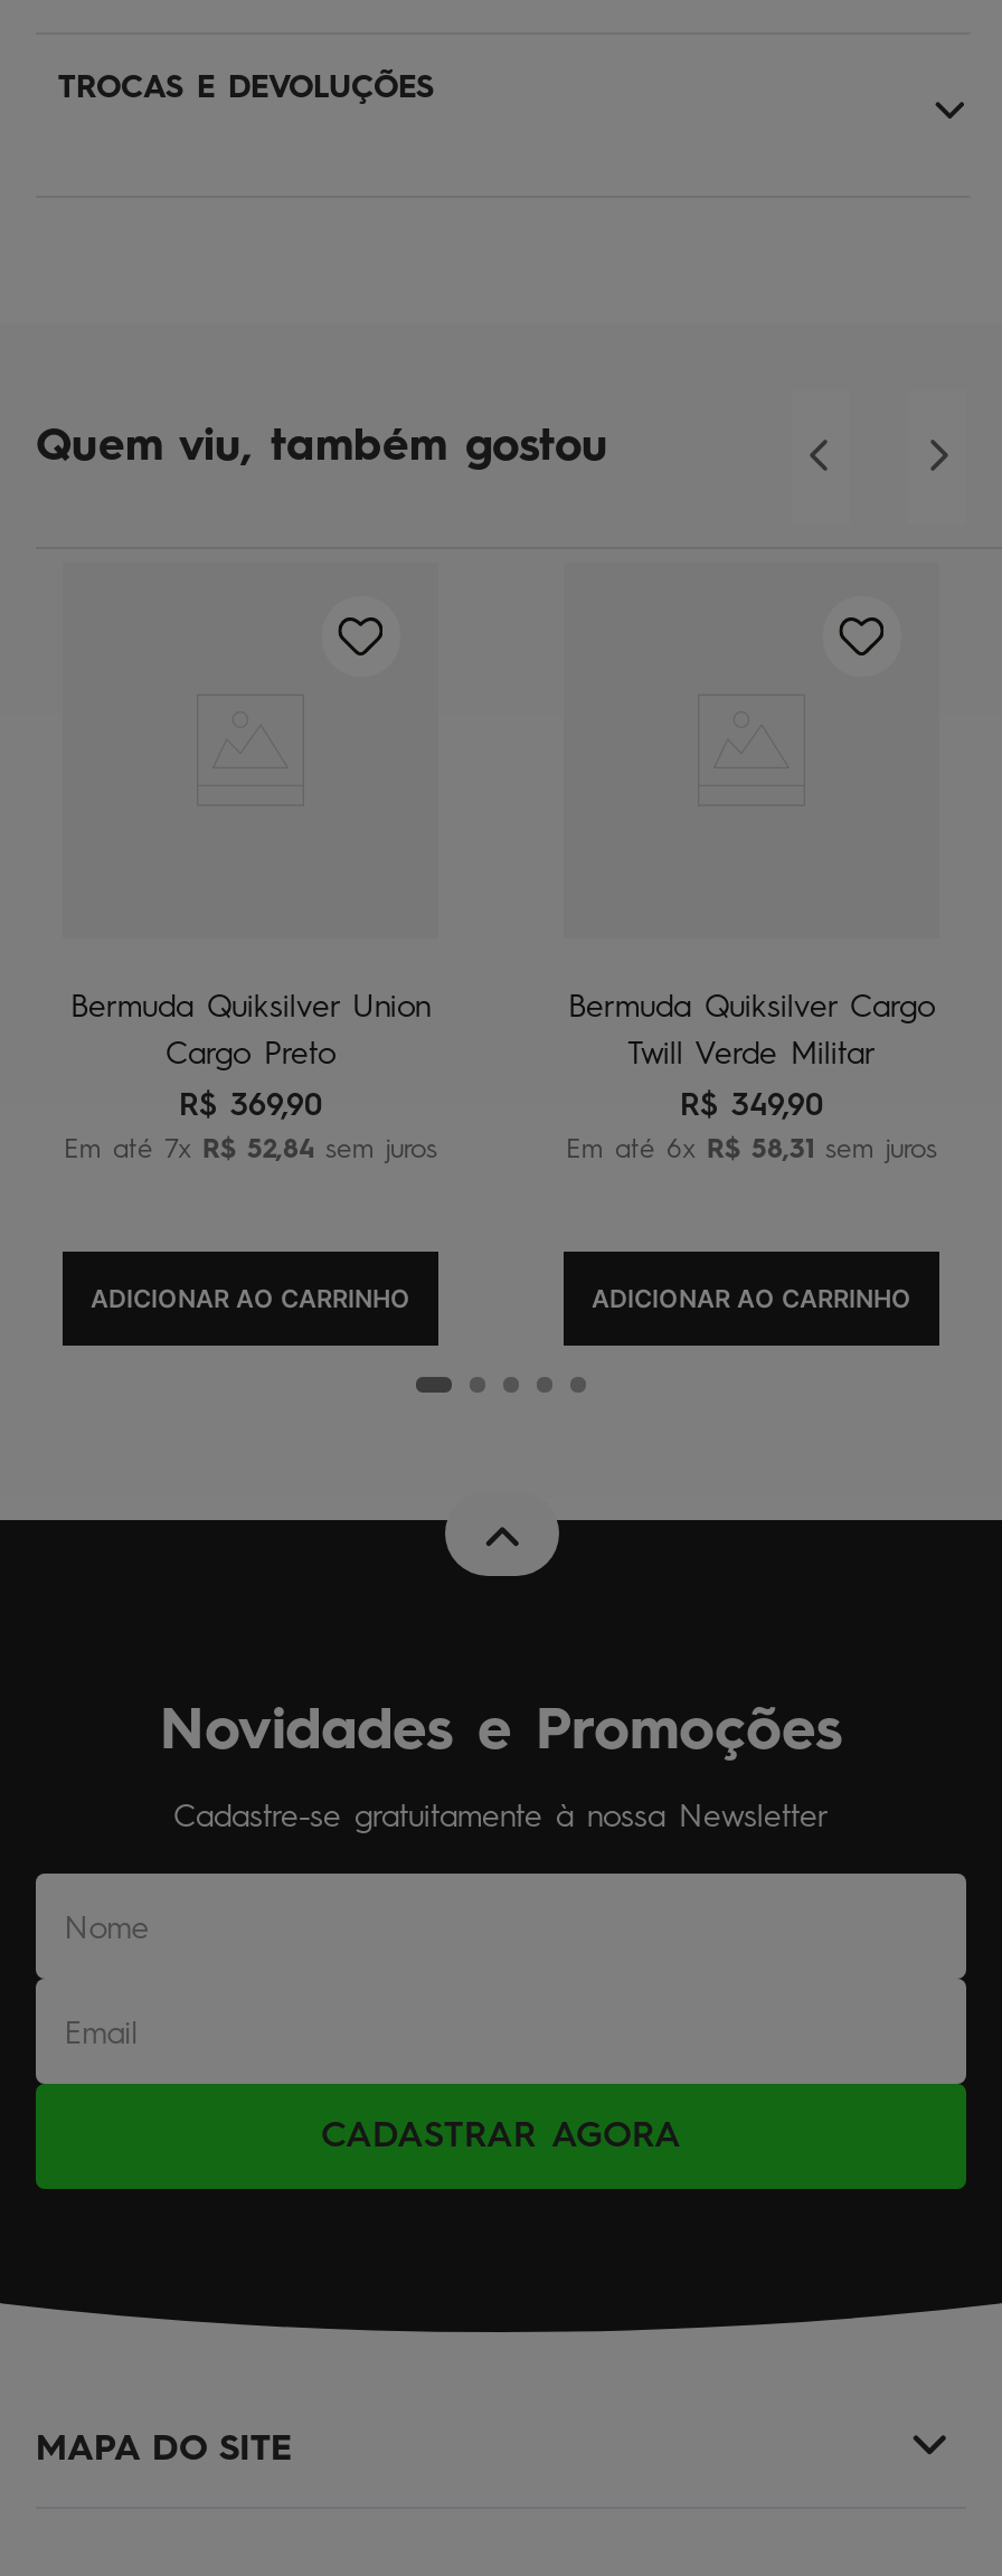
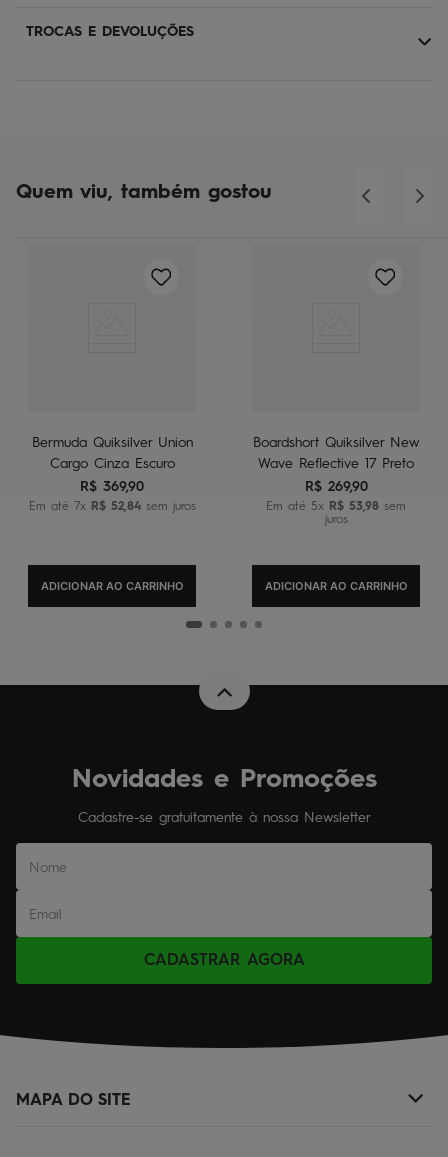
- Bermuda Quiksilver Cargo
- Twill Verde Militar
- R$ 349 90
- Em até 6x R$ 58,31 sem juros
+ Boardshort Quiksilver New
+ Wave Reflective 17 Preto
+ R$ 269 90
+ Em até 5x R$ 53 98 sem
+ juros

- Cargo Preto
+ Cargo Cinza Escuro
